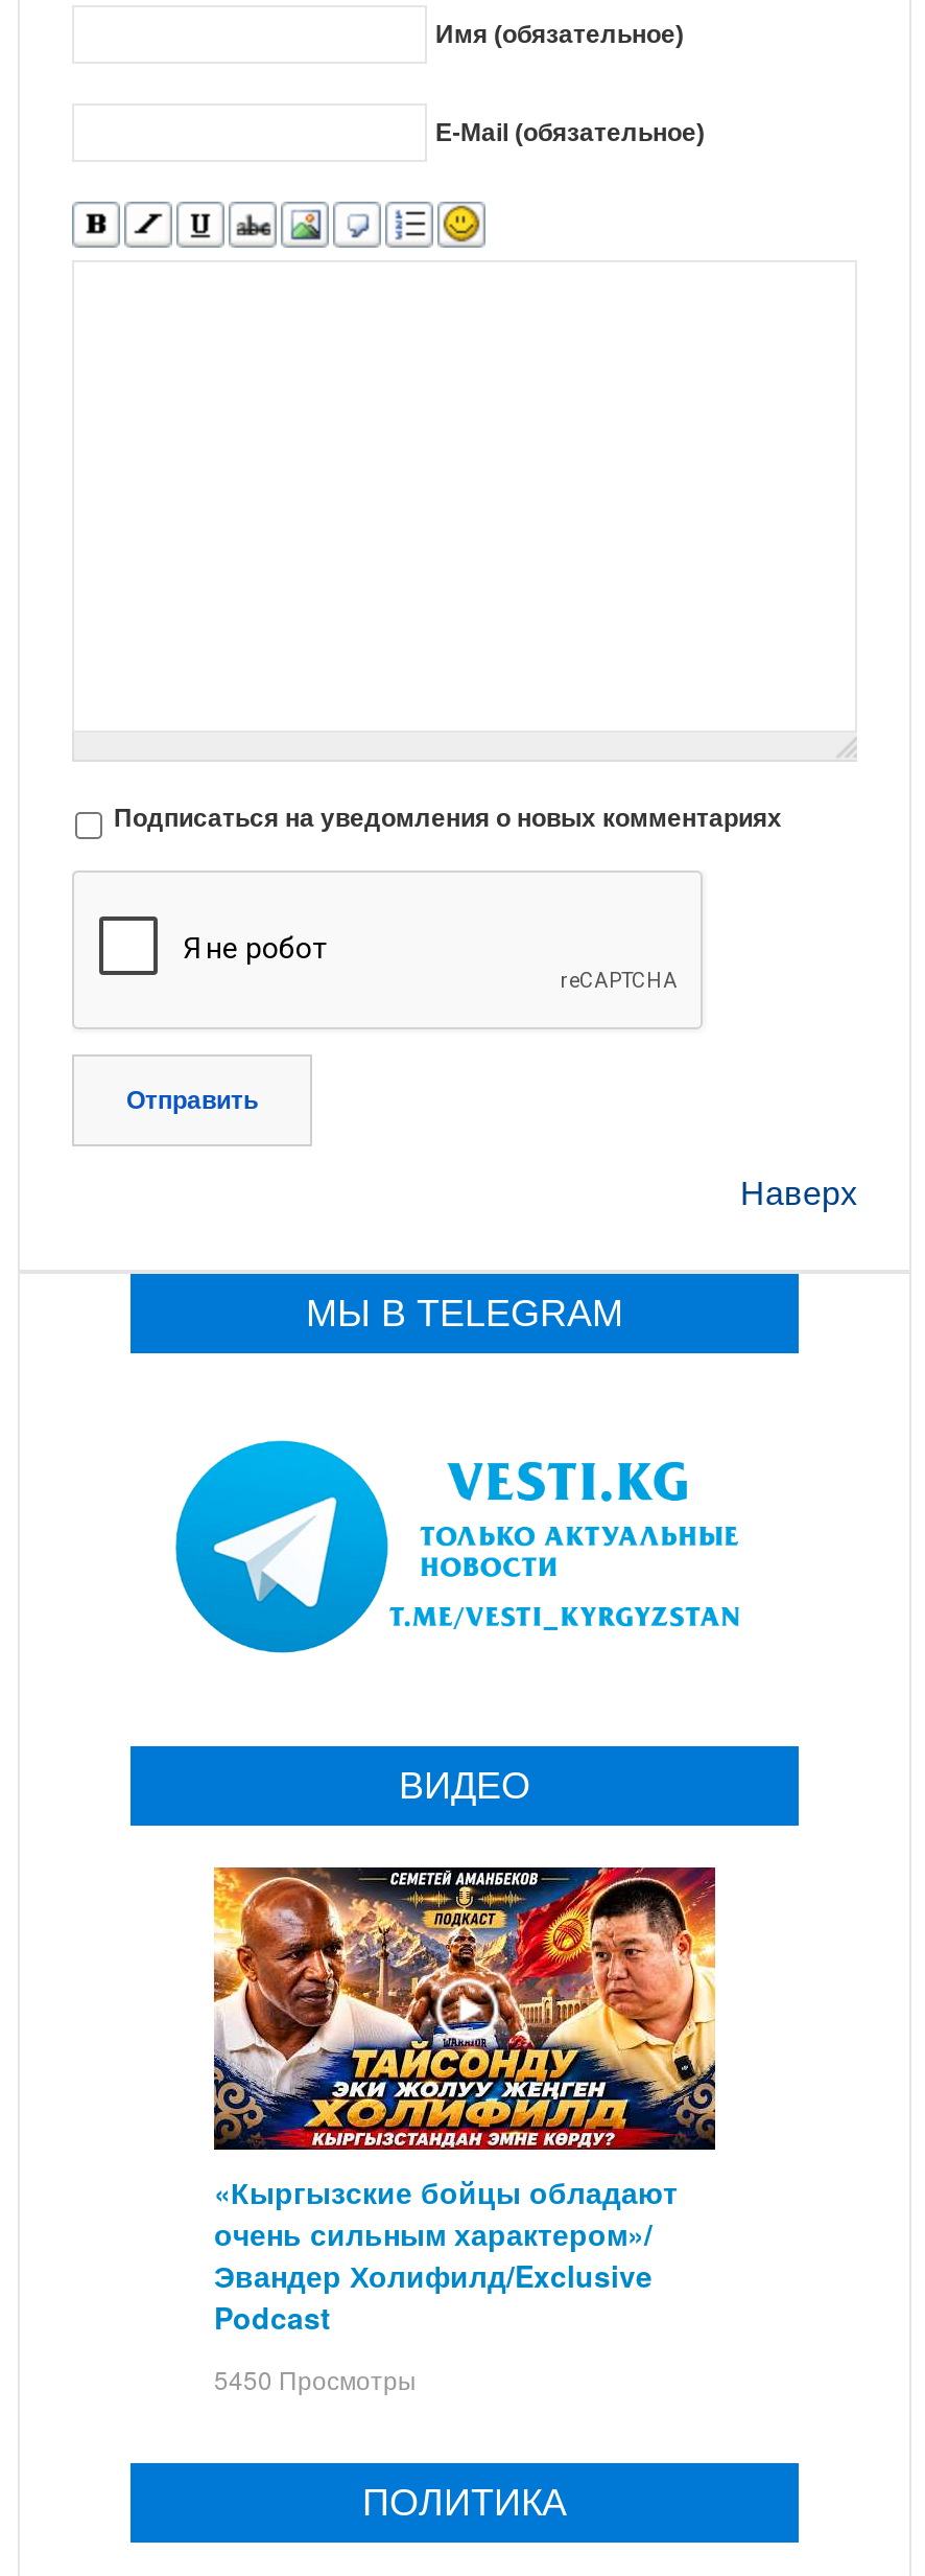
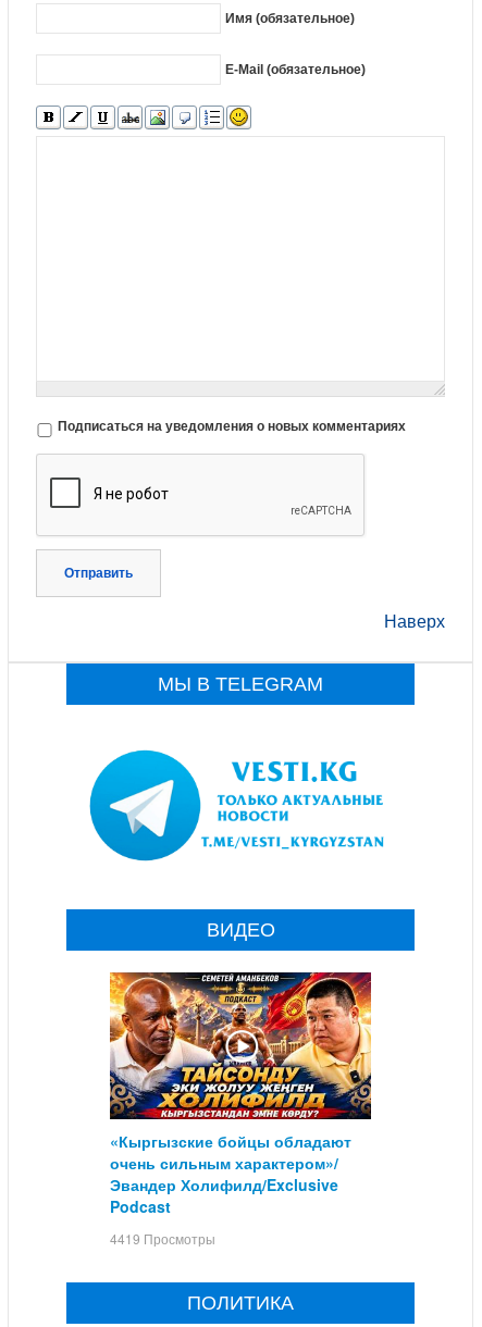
- 5450 Просмотры
+ 4419 Просмотры
